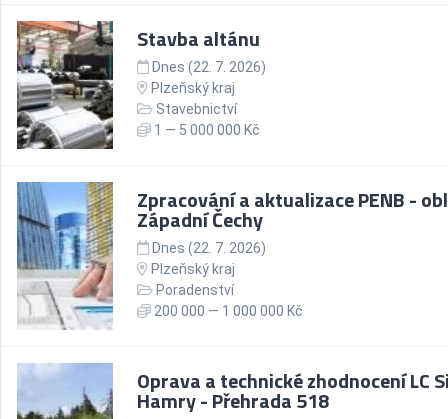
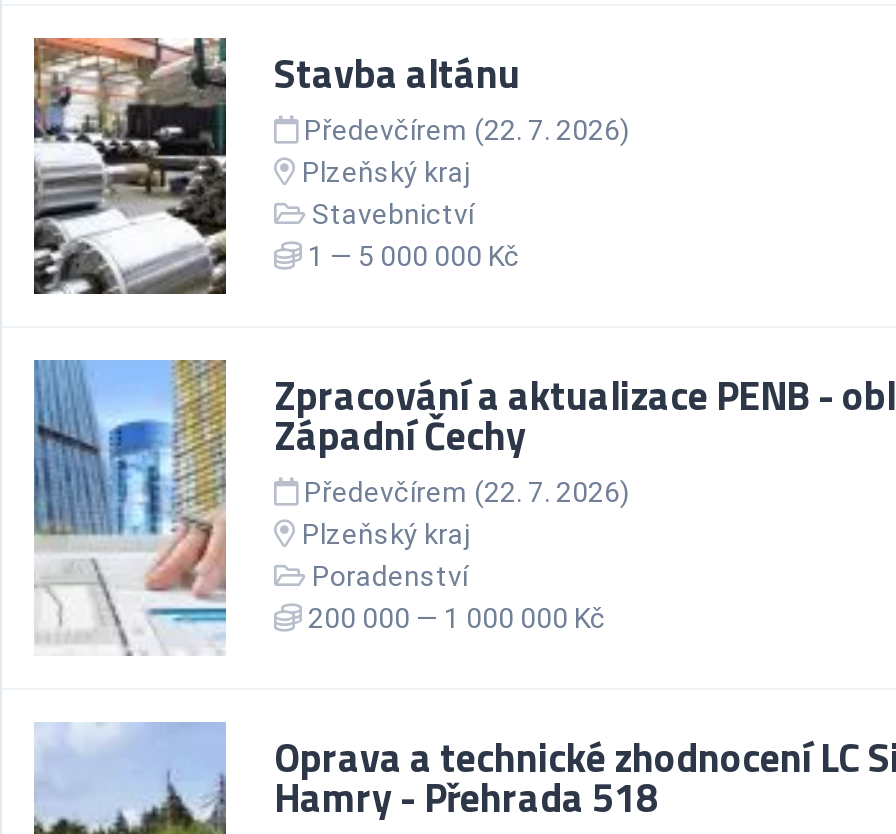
- Dnes (22. 7. 2026)
+ Předevčírem (22. 7. 2026)

- Dnes (22. 7. 2026)
+ Předevčírem (22. 7. 2026)
